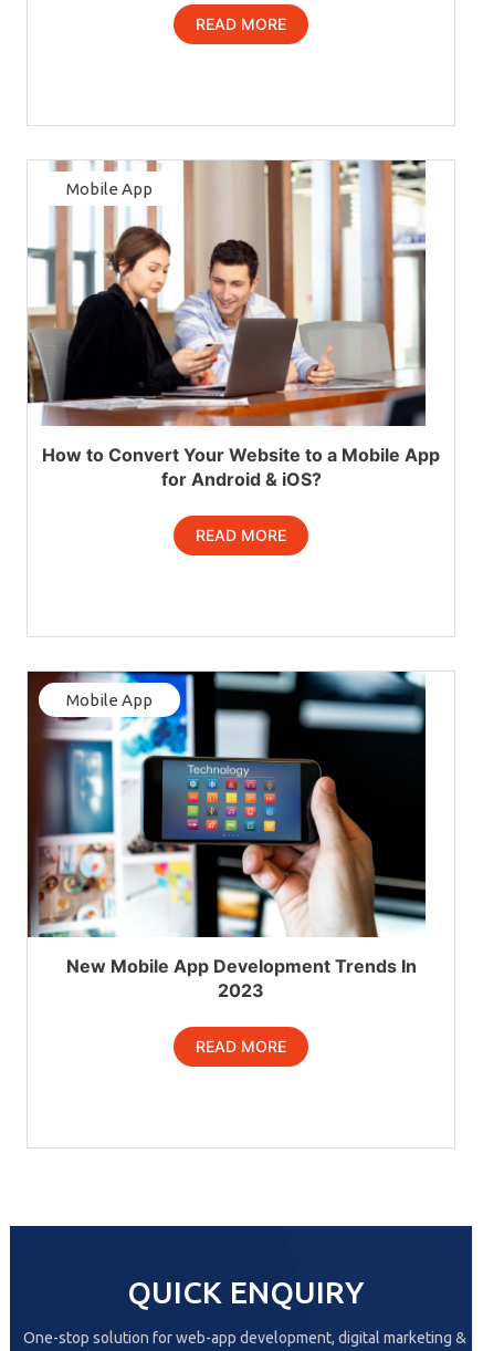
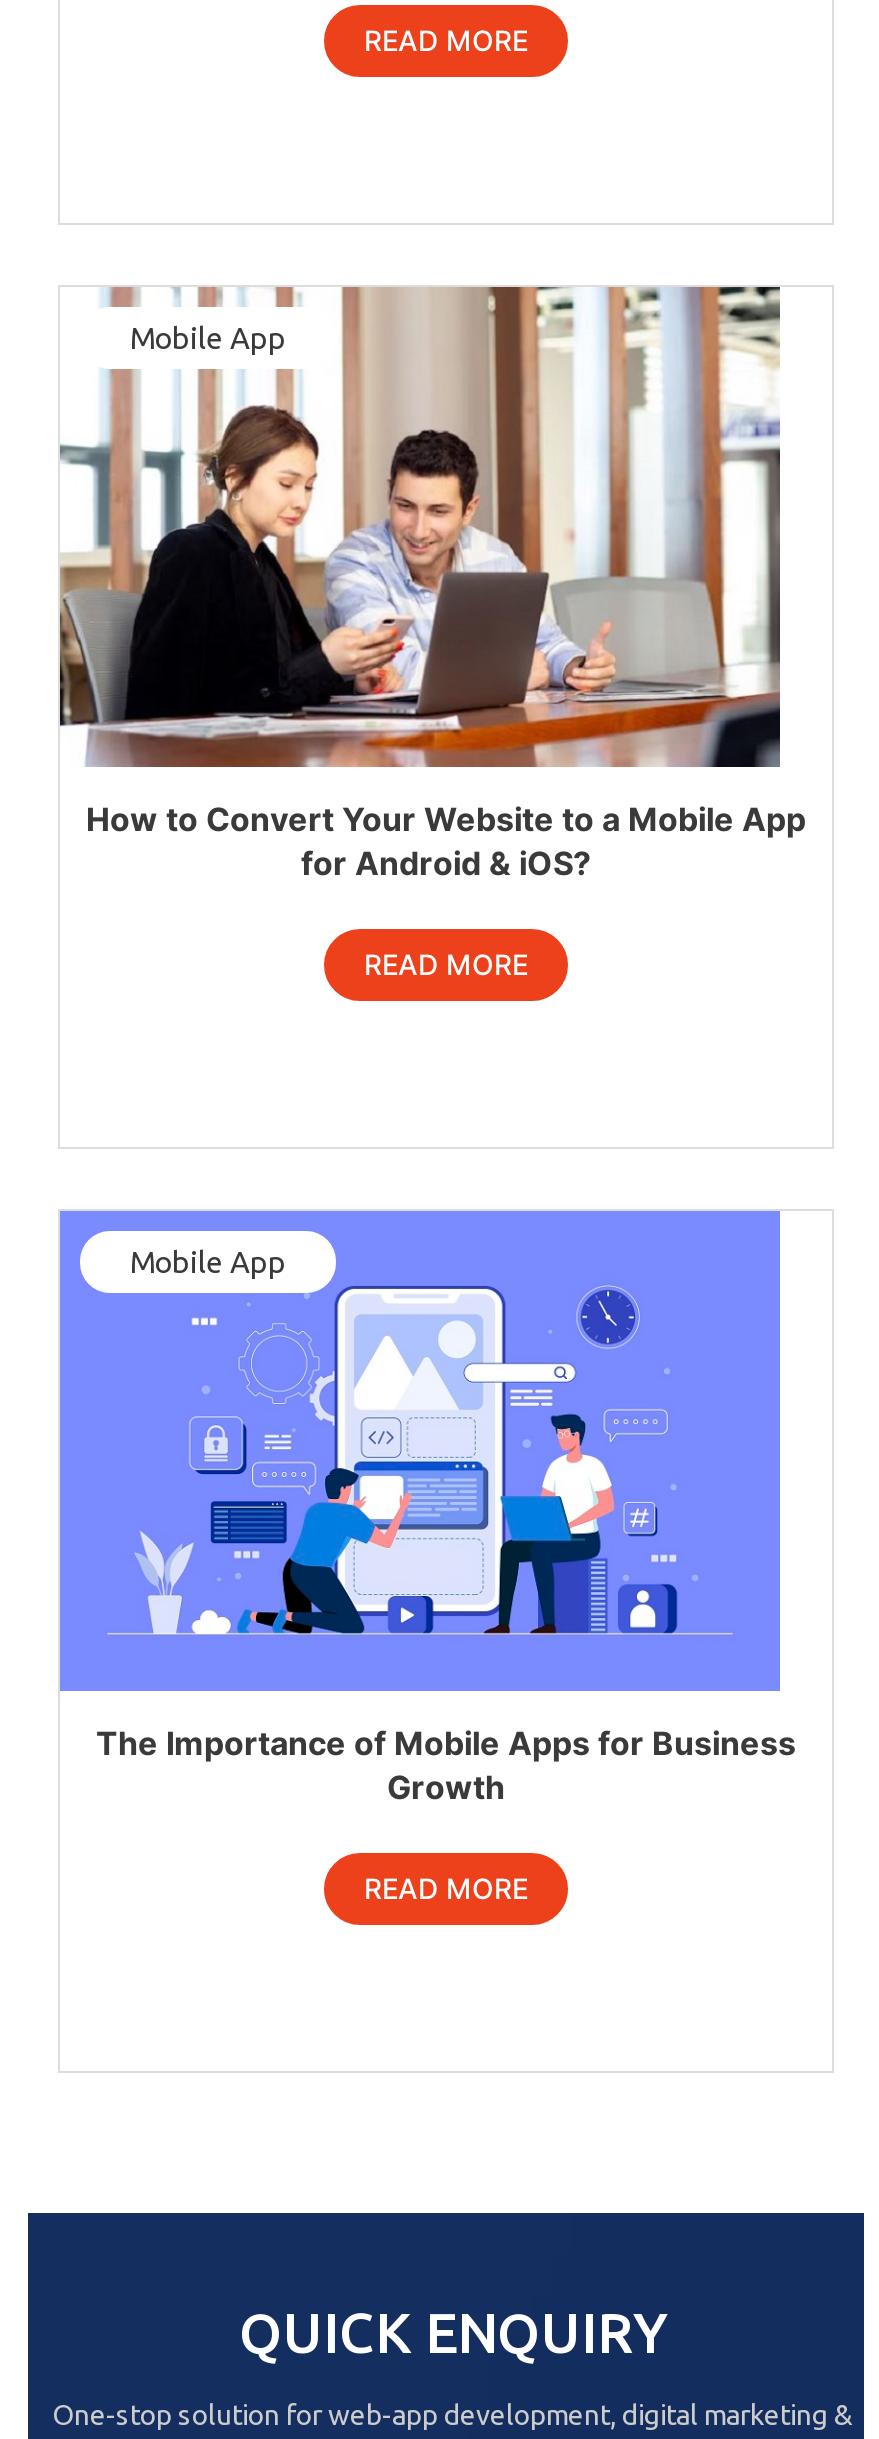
- [image]
- New Mobile App Development Trends In
- 2023
+ [image]
+ The Importance of Mobile Apps for Business
+ Growth
